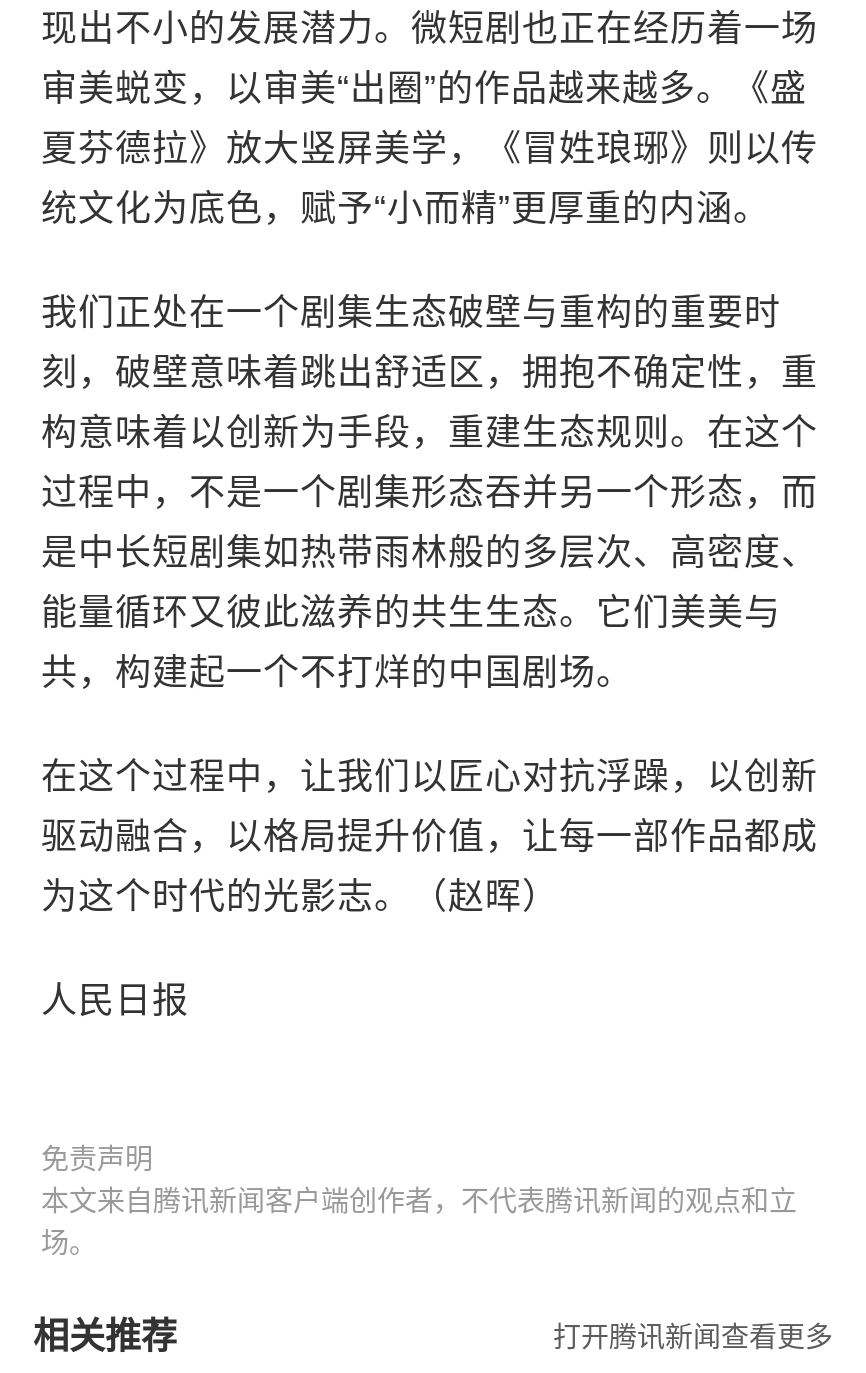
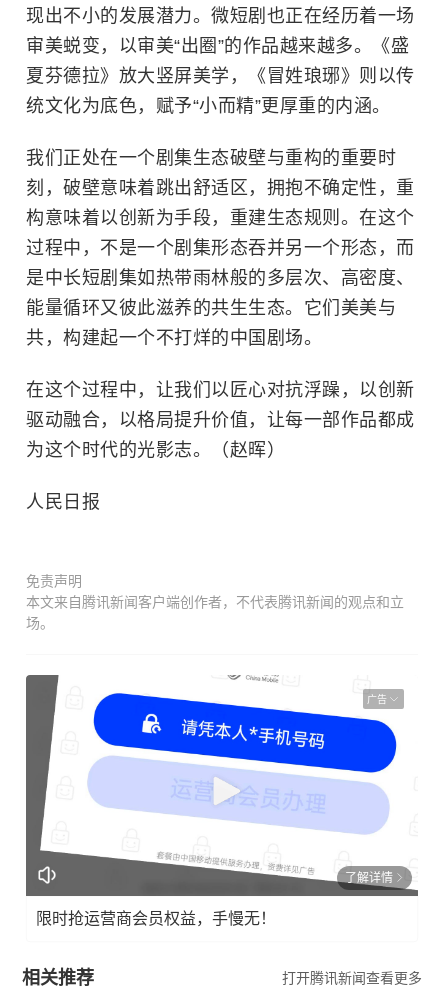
+ [image]
+ 广告

+ 了解详情
+ 限时抢运营商会员权益，手慢无！
